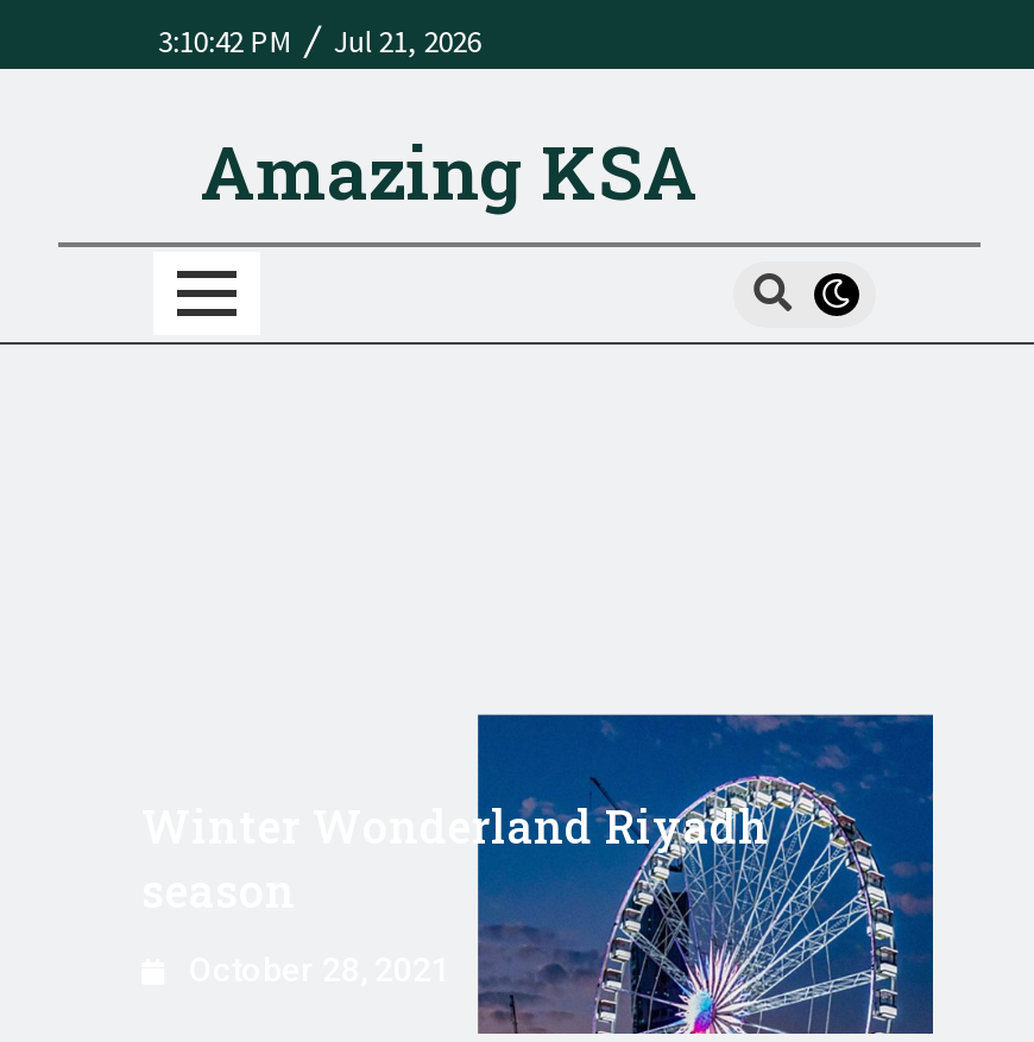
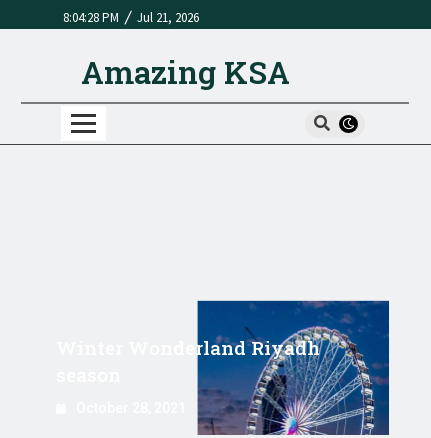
- 3:10:42 PM / Jul 21, 2026
+ 8:04:28 PM / Jul 21, 2026
